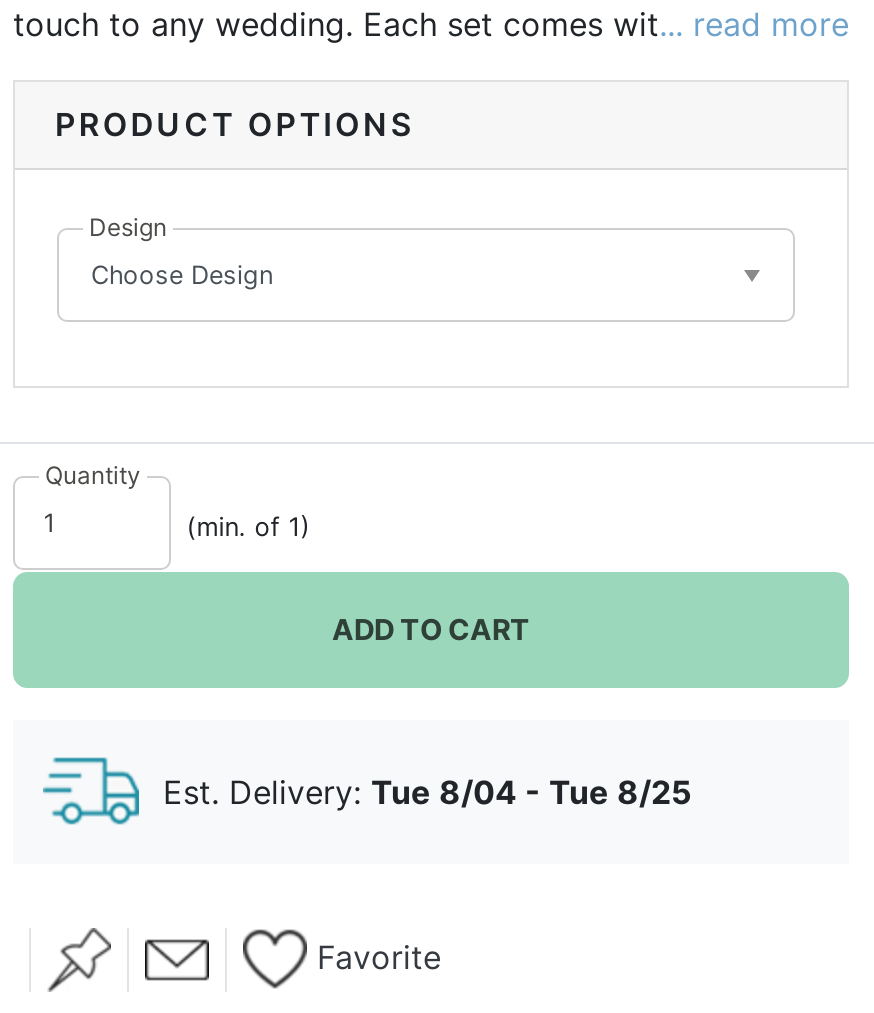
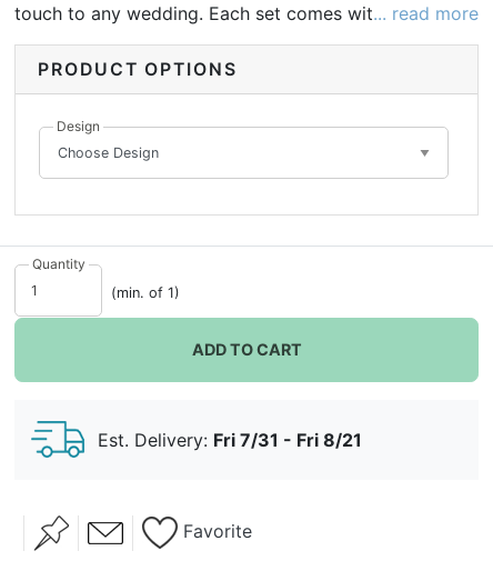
- Est. Delivery: Tue 8/04 - Tue 8/25
+ Est. Delivery: Fri 7/31 - Fri 8/21
